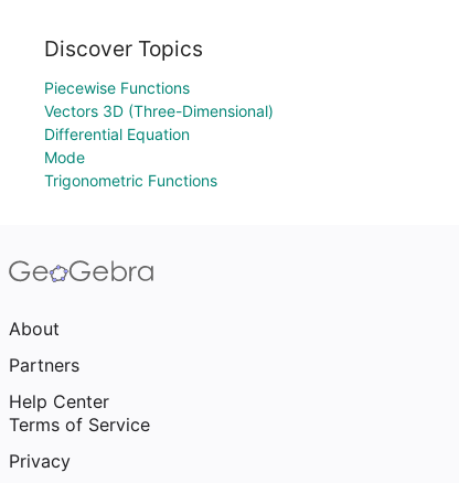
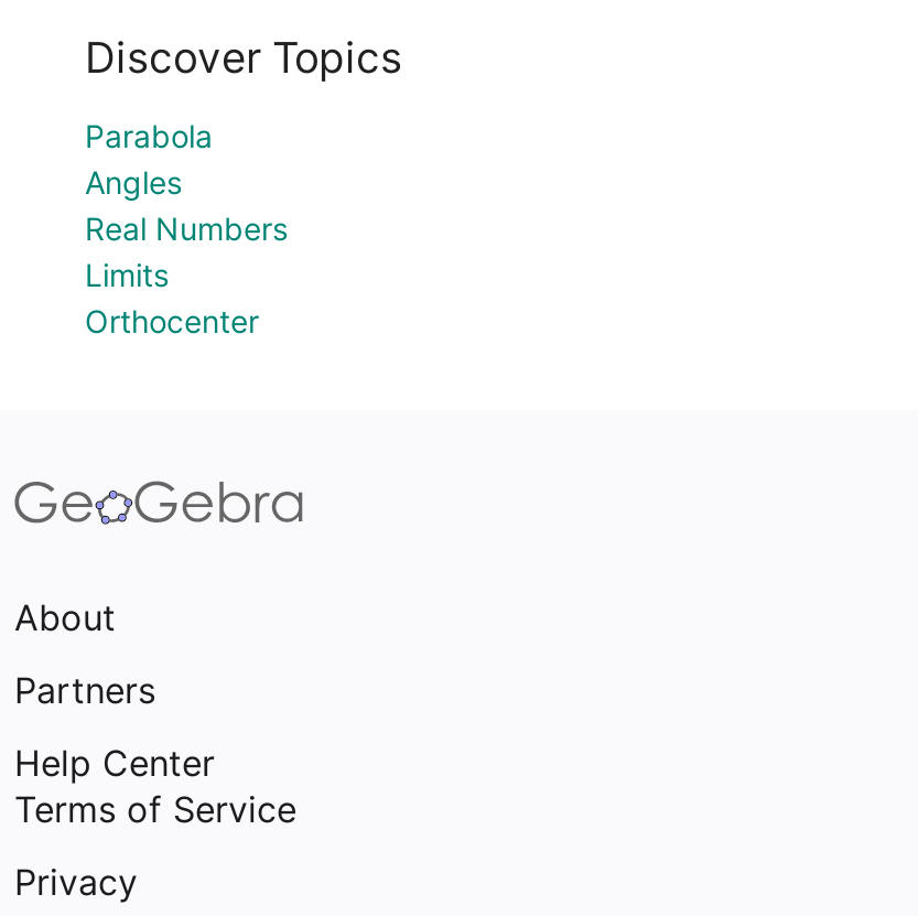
- Piecewise Functions
- Vectors 3D (Three-Dimensional)
- Differential Equation
- Mode
- Trigonometric Functions
+ Parabola
+ Angles
+ Real Numbers
+ Limits
+ Orthocenter
